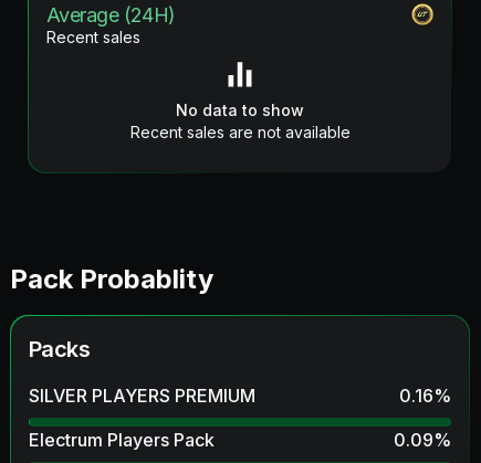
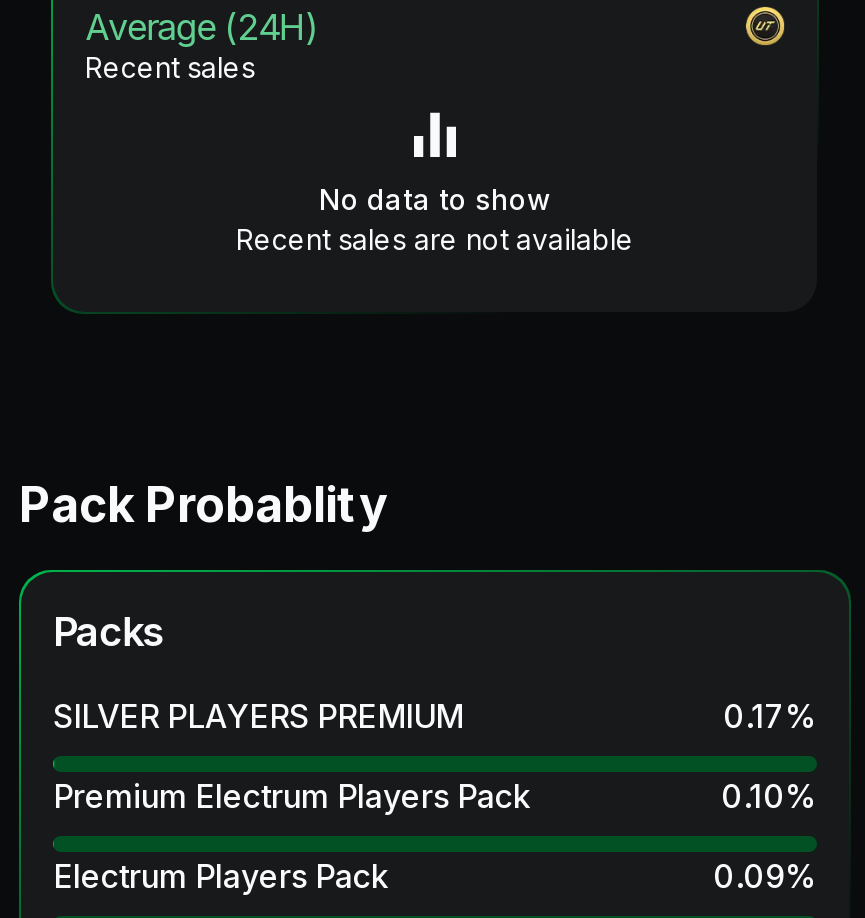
- 0.16%
+ 0.17%
+ Premium Electrum Players Pack
+ 0.10%
